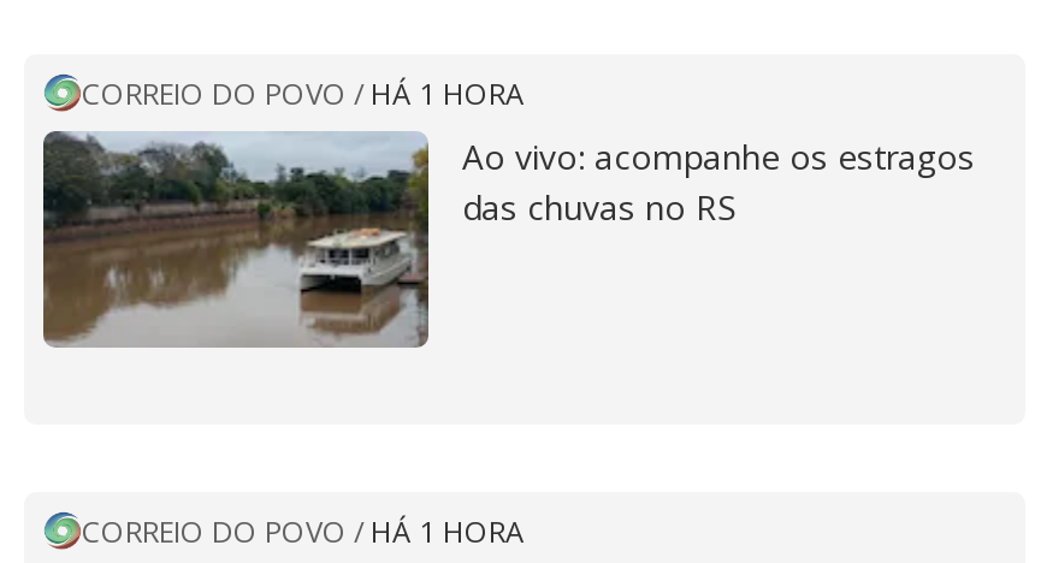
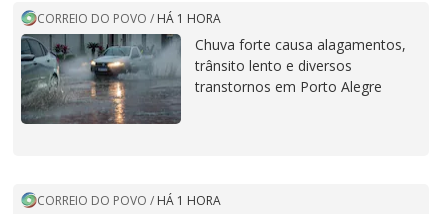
- [image]
- Ao vivo: acompanhe os estragos
- das chuvas no RS
+ [image]
+ Chuva forte causa alagamentos,
+ trânsito lento e diversos
+ transtornos em Porto Alegre
